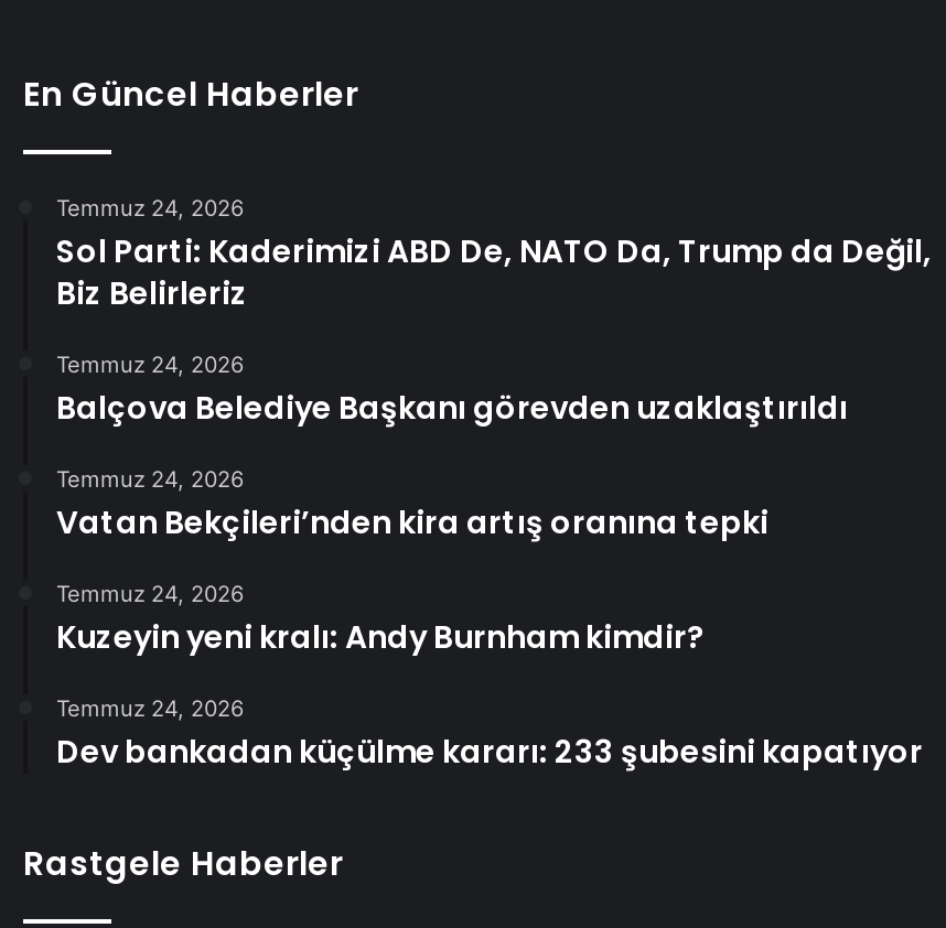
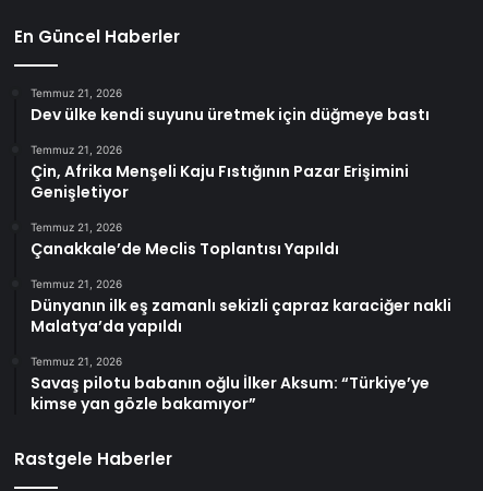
- Temmuz 24, 2026
- Sol Parti: Kaderimizi ABD De, NATO Da, Trump da Değil,
- Biz Belirleriz
+ Temmuz 21, 2026
+ Dev ülke kendi suyunu üretmek için düğmeye bastı

- Temmuz 24, 2026
- Balçova Belediye Başkanı görevden uzaklaştırıldı
+ Temmuz 21, 2026
+ Çin, Afrika Menşeli Kaju Fıstığının Pazar Erişimini
+ Genişletiyor

- Temmuz 24, 2026
- Vatan Bekçileri’nden kira artış oranına tepki
+ Temmuz 21, 2026
+ Çanakkale’de Meclis Toplantısı Yapıldı

- Temmuz 24, 2026
- Kuzeyin yeni kralı: Andy Burnham kimdir?
+ Temmuz 21, 2026
+ Dünyanın ilk eş zamanlı sekizli çapraz karaciğer nakli
+ Malatya’da yapıldı

- Temmuz 24, 2026
- Dev bankadan küçülme kararı: 233 şubesini kapatıyor
+ Temmuz 21, 2026
+ Savaş pilotu babanın oğlu İlker Aksum: “Türkiye’ye
+ kimse yan gözle bakamıyor”
